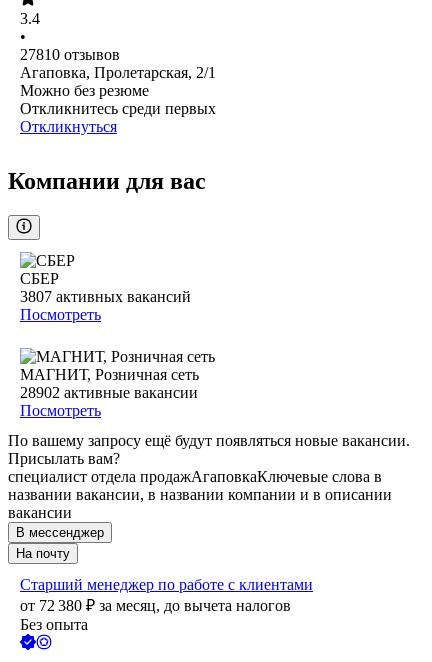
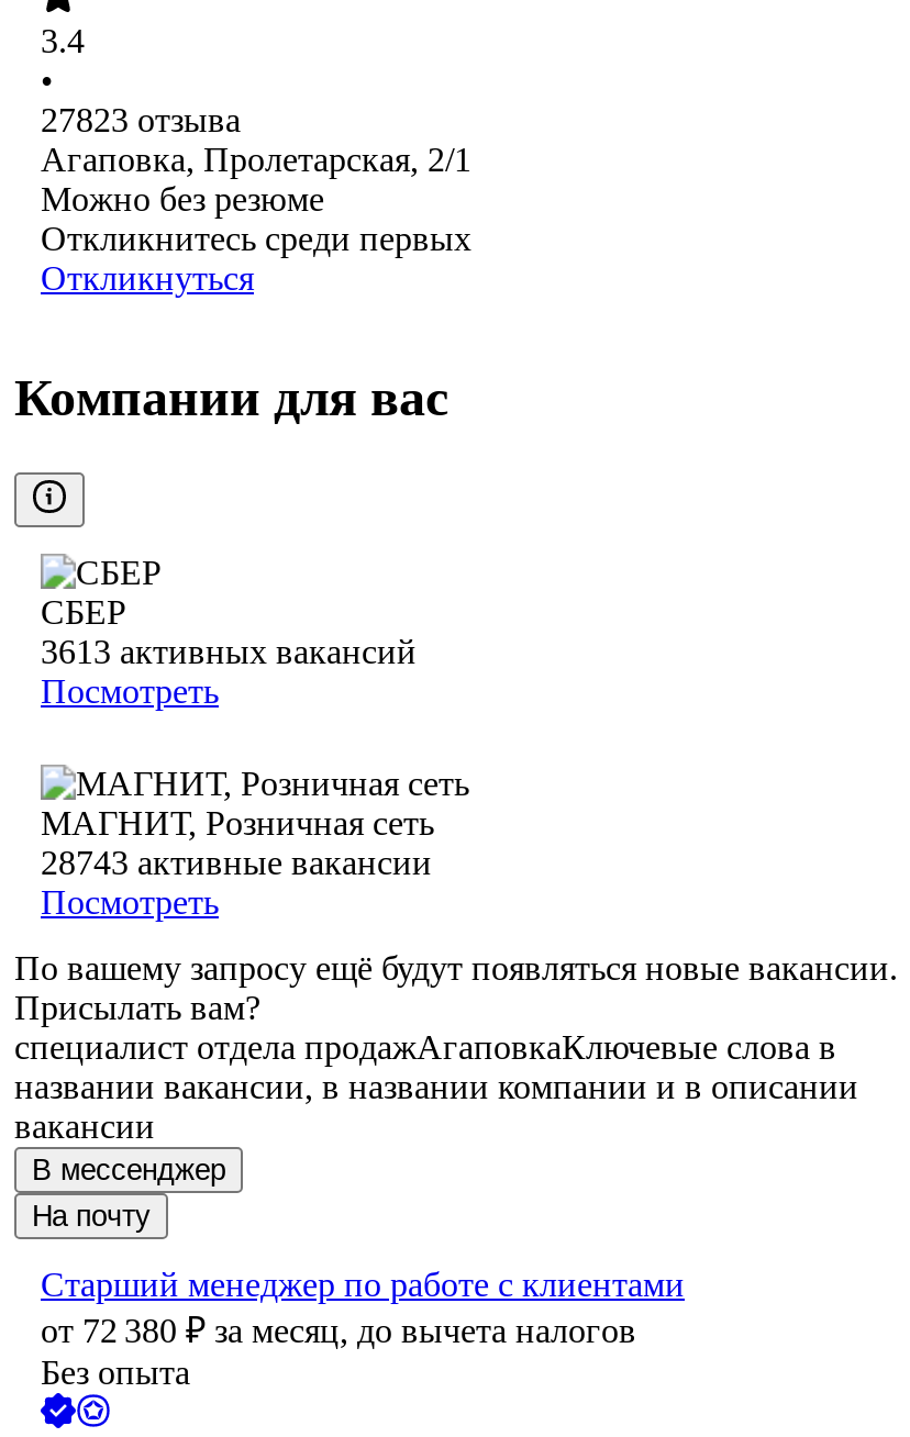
- 27810 отзывов
+ 27823 отзыва

- 3807 активных вакансий
+ 3613 активных вакансий

- 28902 активные вакансии
+ 28743 активные вакансии
